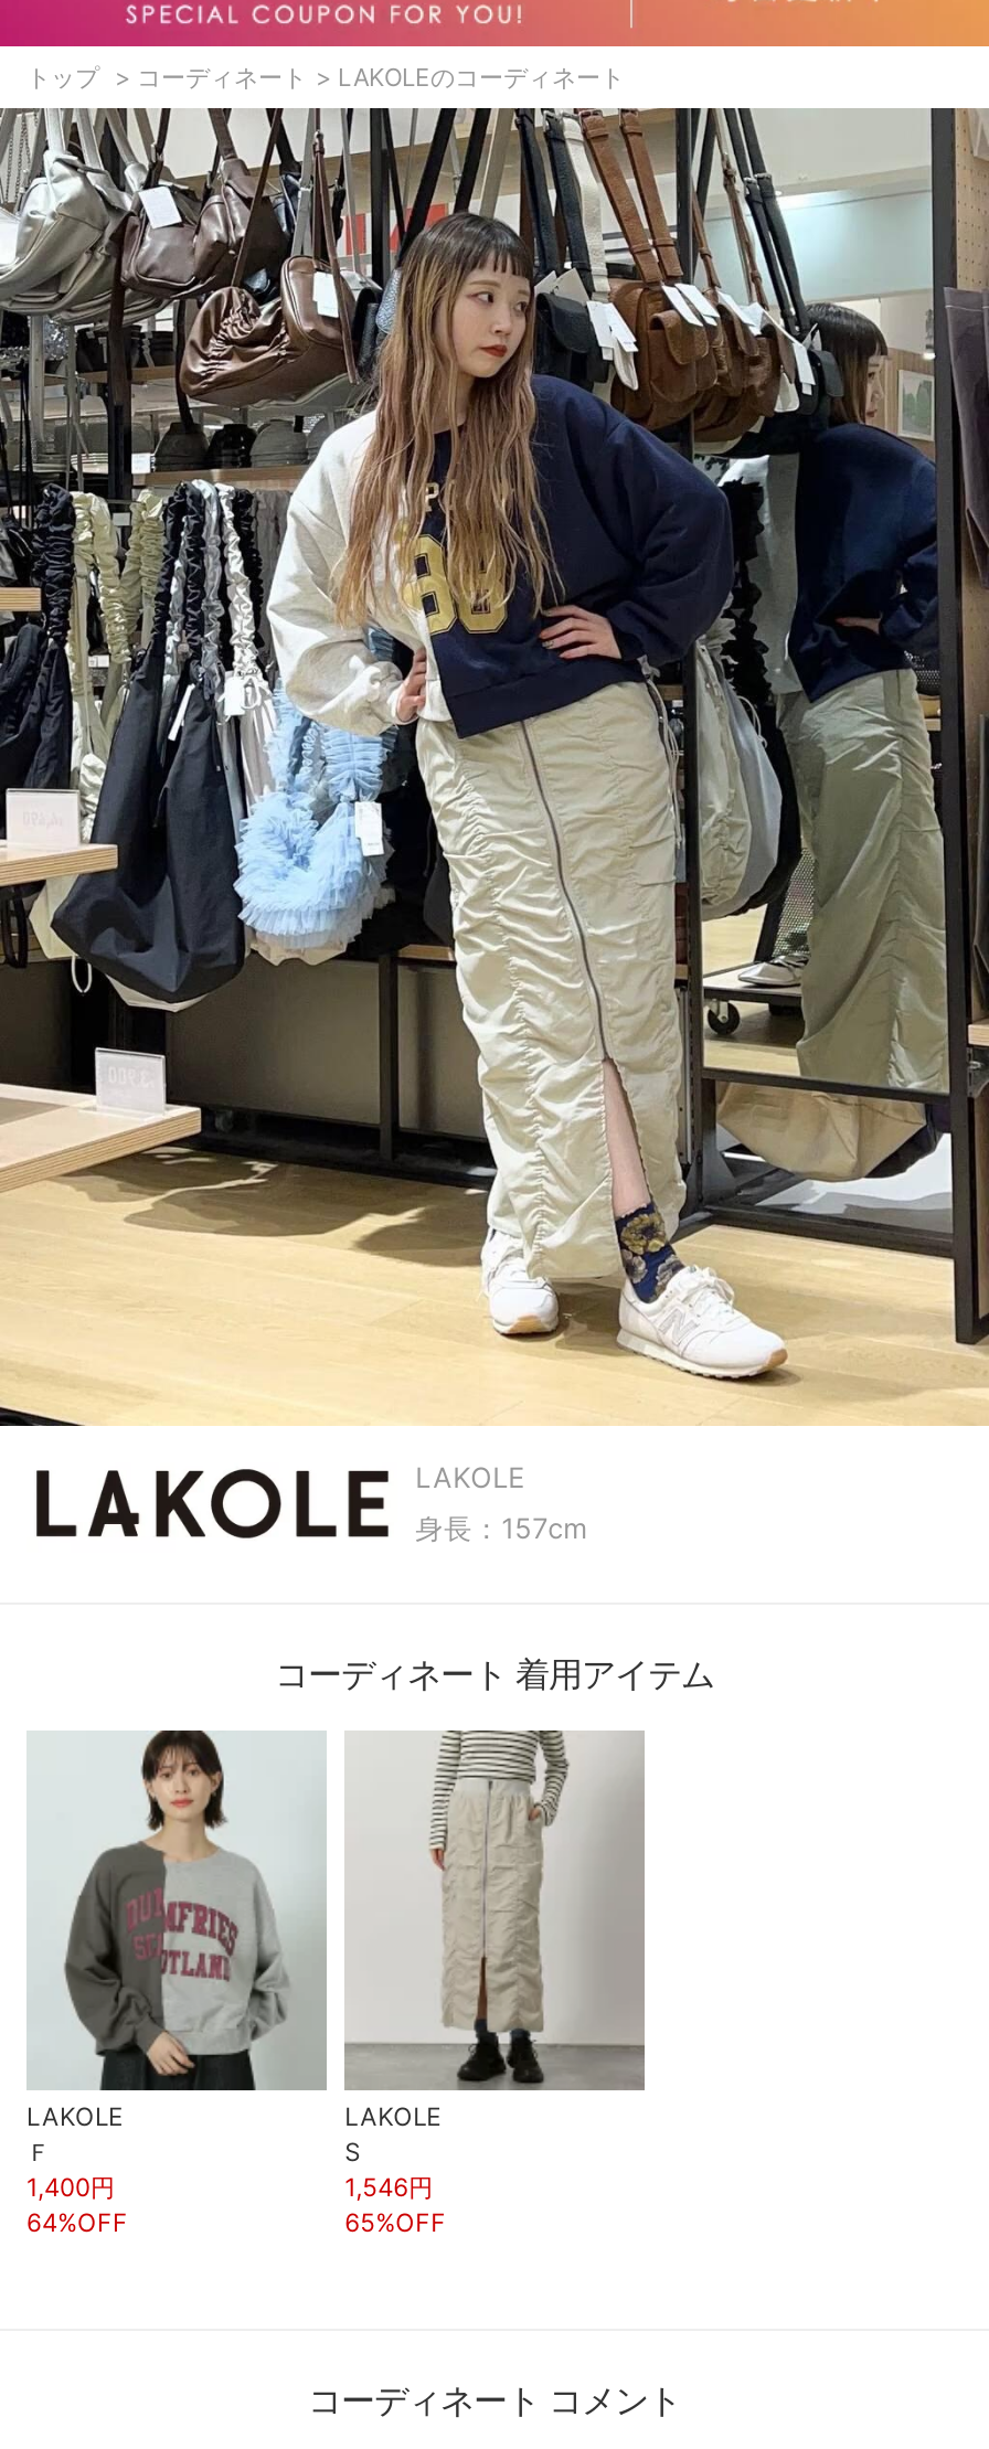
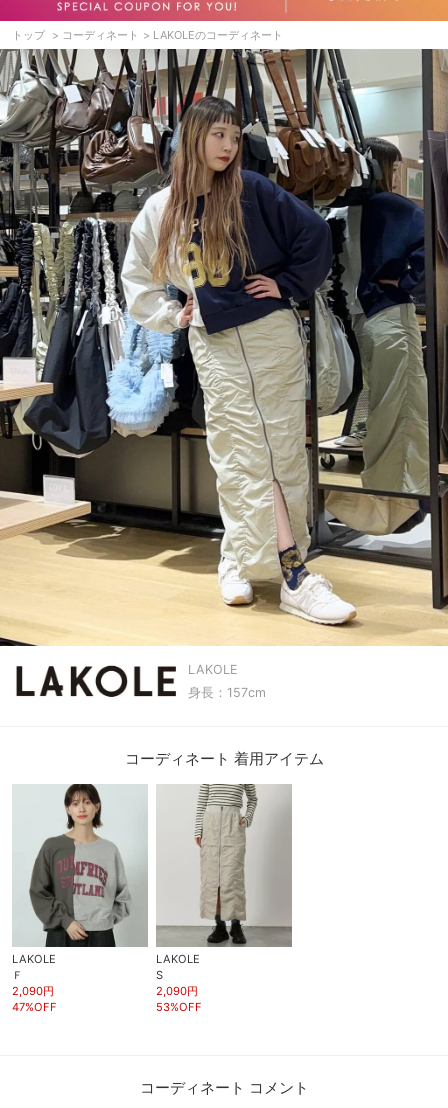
- 1,400円
- 64%OFF
+ 2,090円
+ 47%OFF

- 1,546円
- 65%OFF
+ 2,090円
+ 53%OFF
